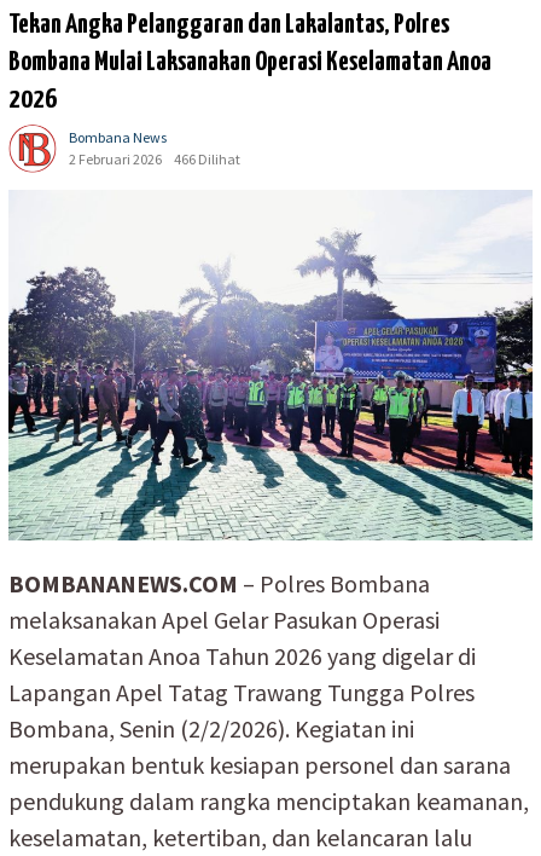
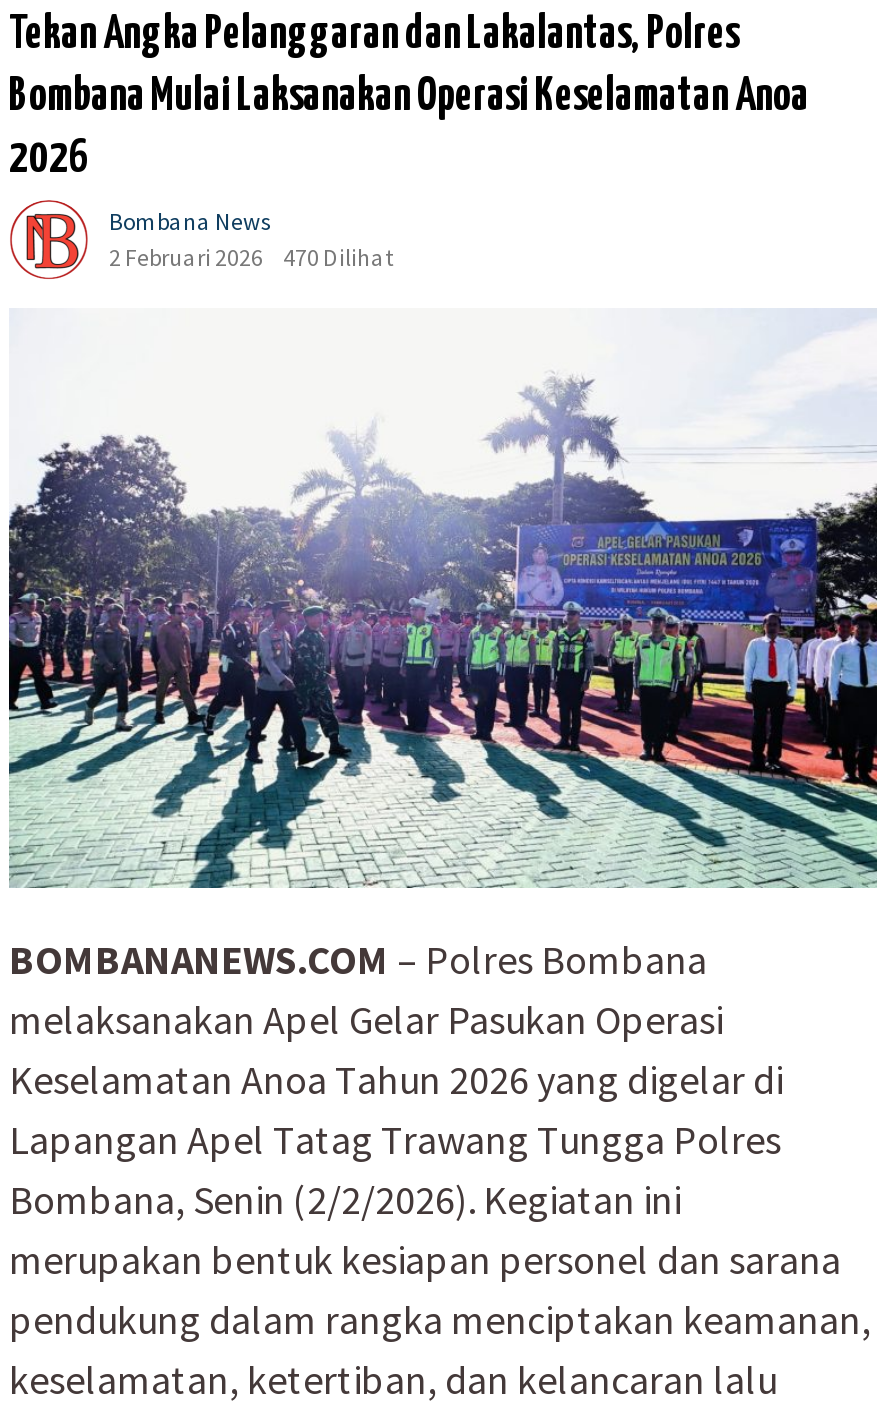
- 2 Februari 2026 466 Dilihat
+ 2 Februari 2026 470 Dilihat
